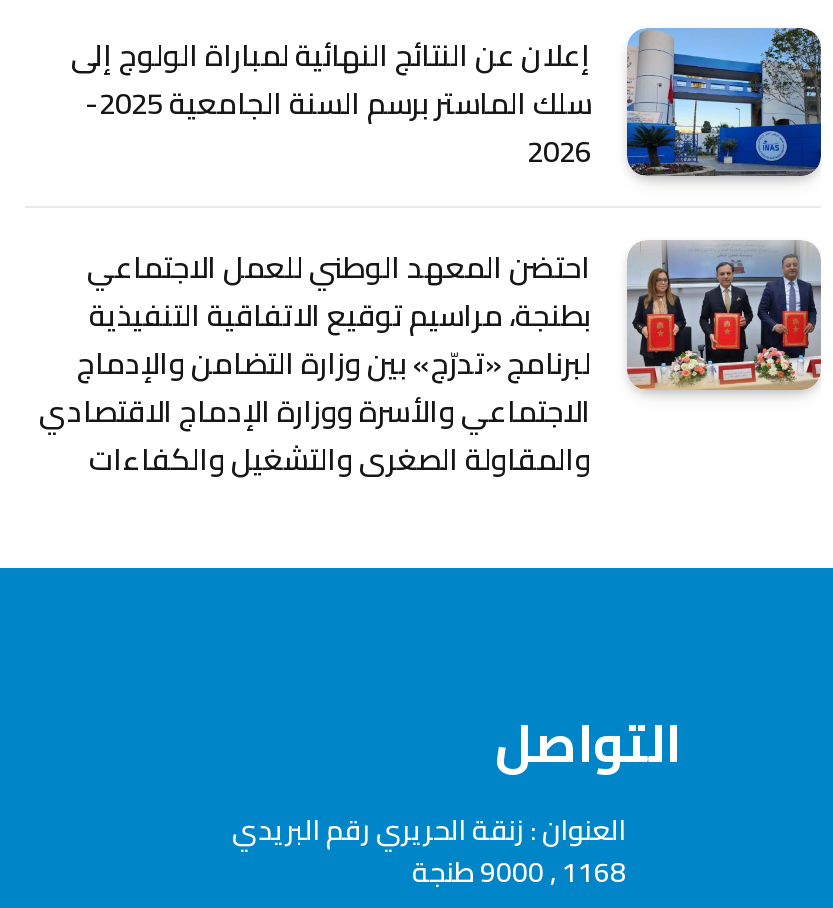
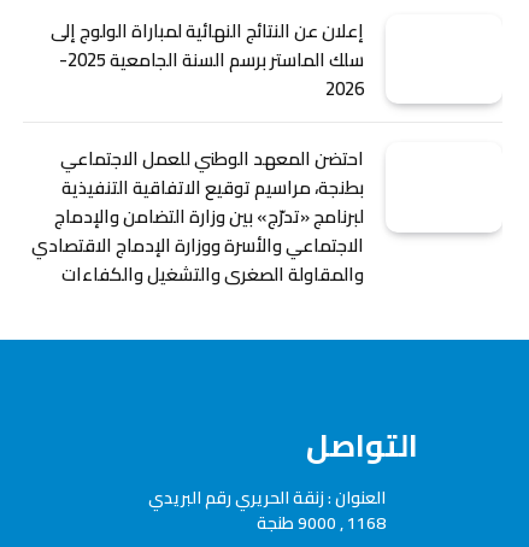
- [image]

- [image]
